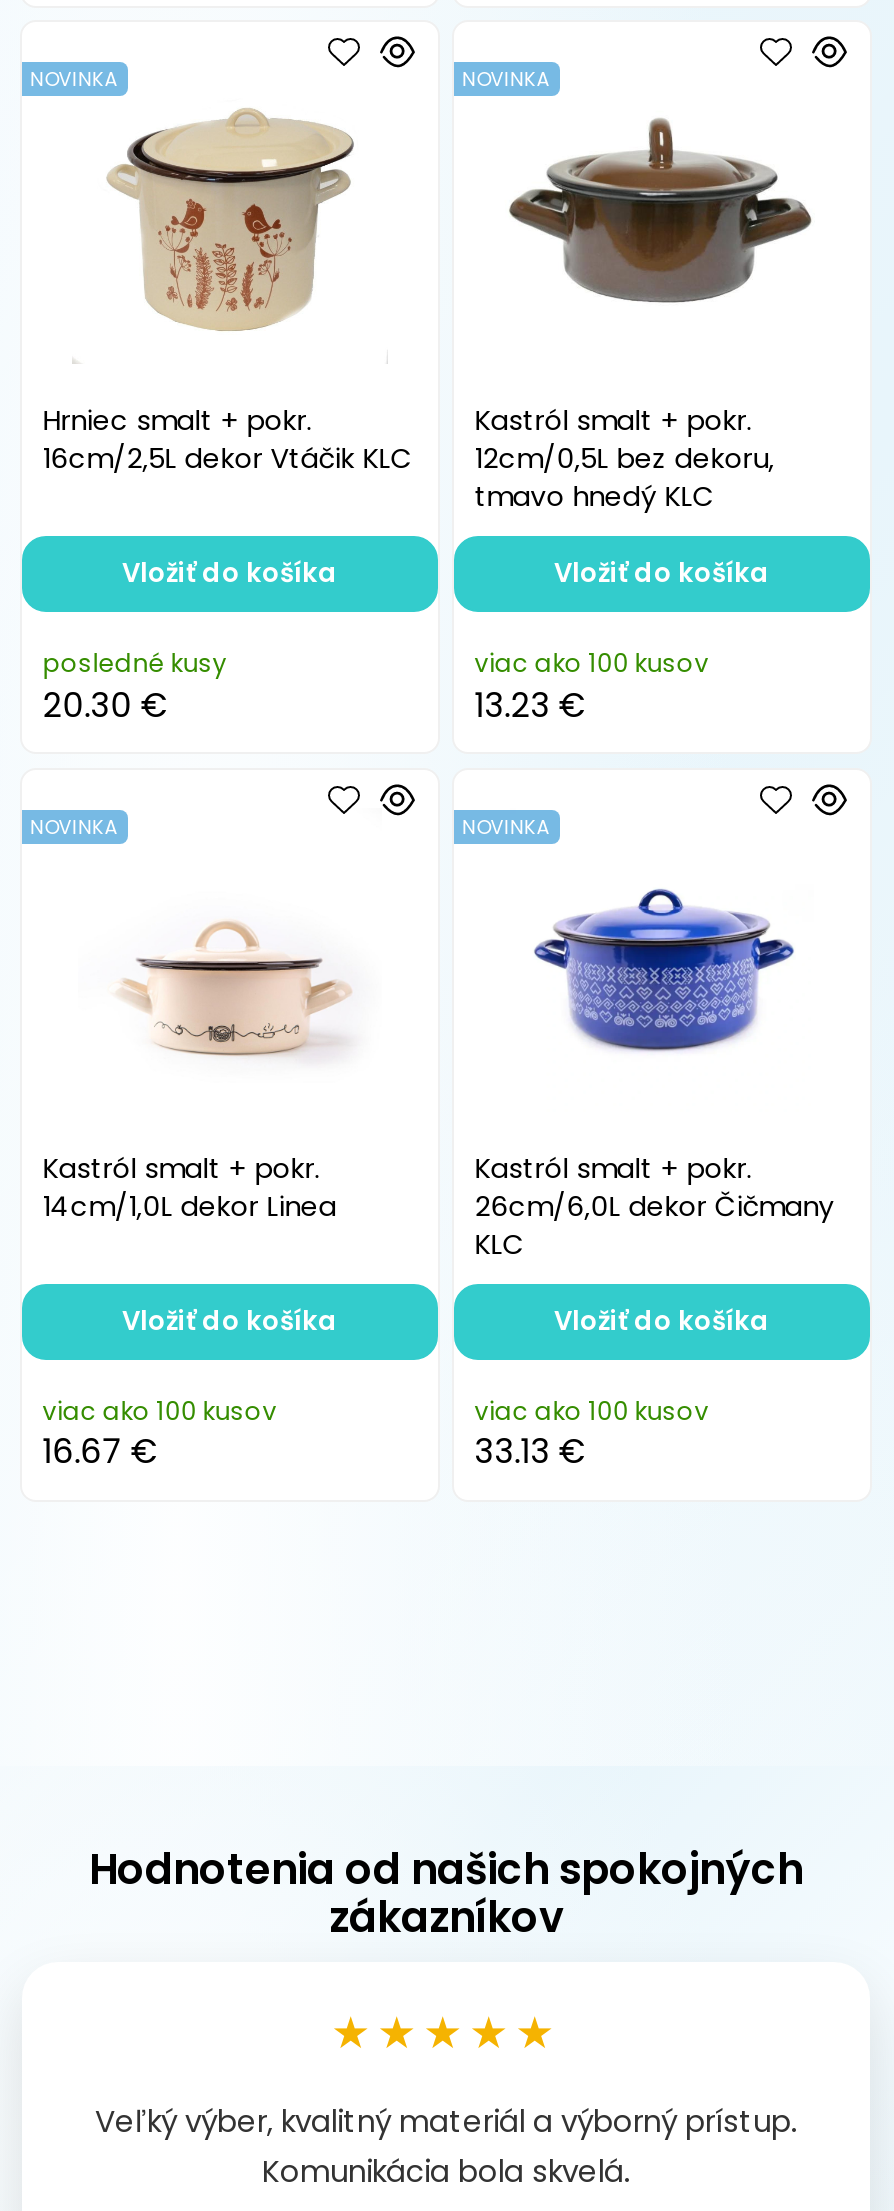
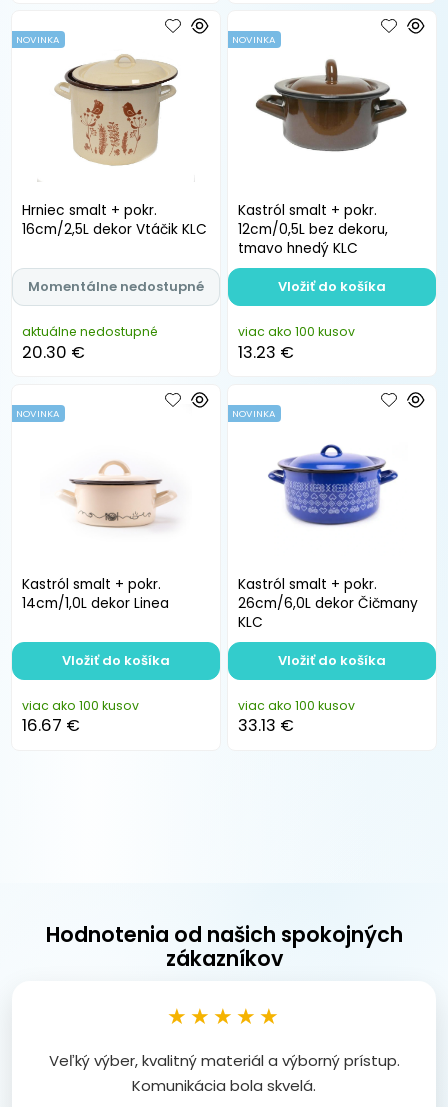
- Vložiť do košíka
+ Momentálne nedostupné

- posledné kusy
+ aktuálne nedostupné
